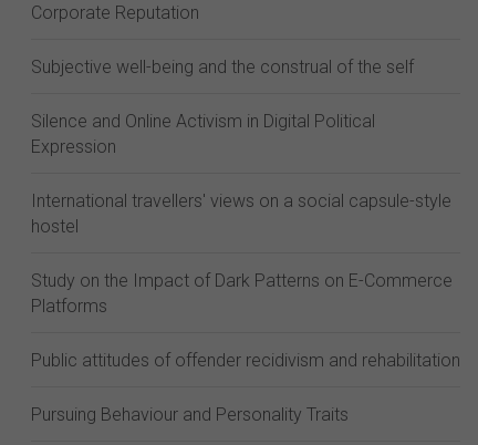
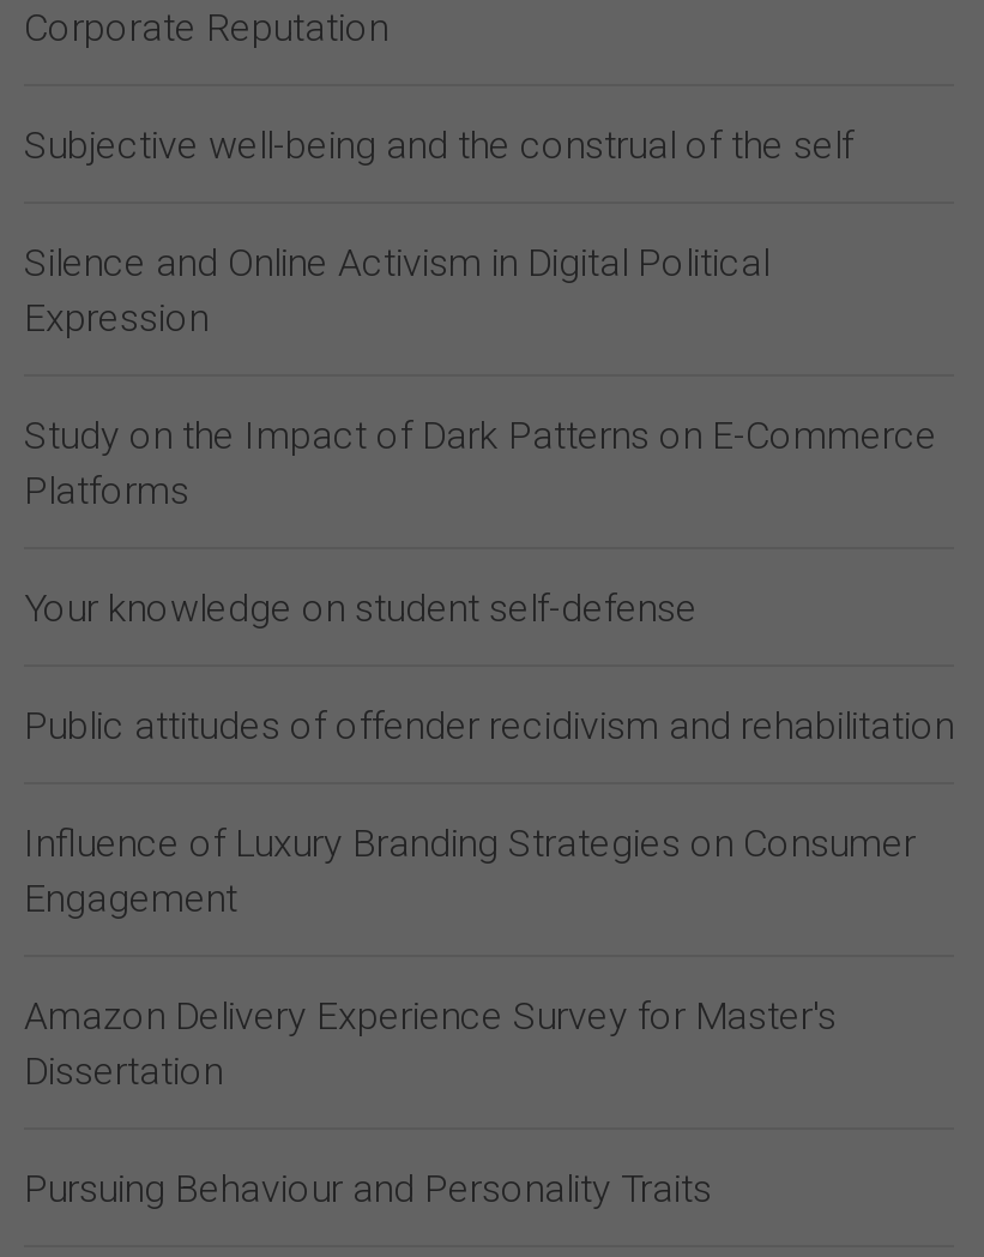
- International travellers' views on a social capsule-style
- hostel

moved up: Study on the Impact of Dark Patterns on E-Commerce | Platforms

+ Your knowledge on student self-defense

moved up: Public attitudes of offender recidivism and rehabilitation

+ Influence of Luxury Branding Strategies on Consumer
+ Engagement
+ Amazon Delivery Experience Survey for Master's
+ Dissertation
